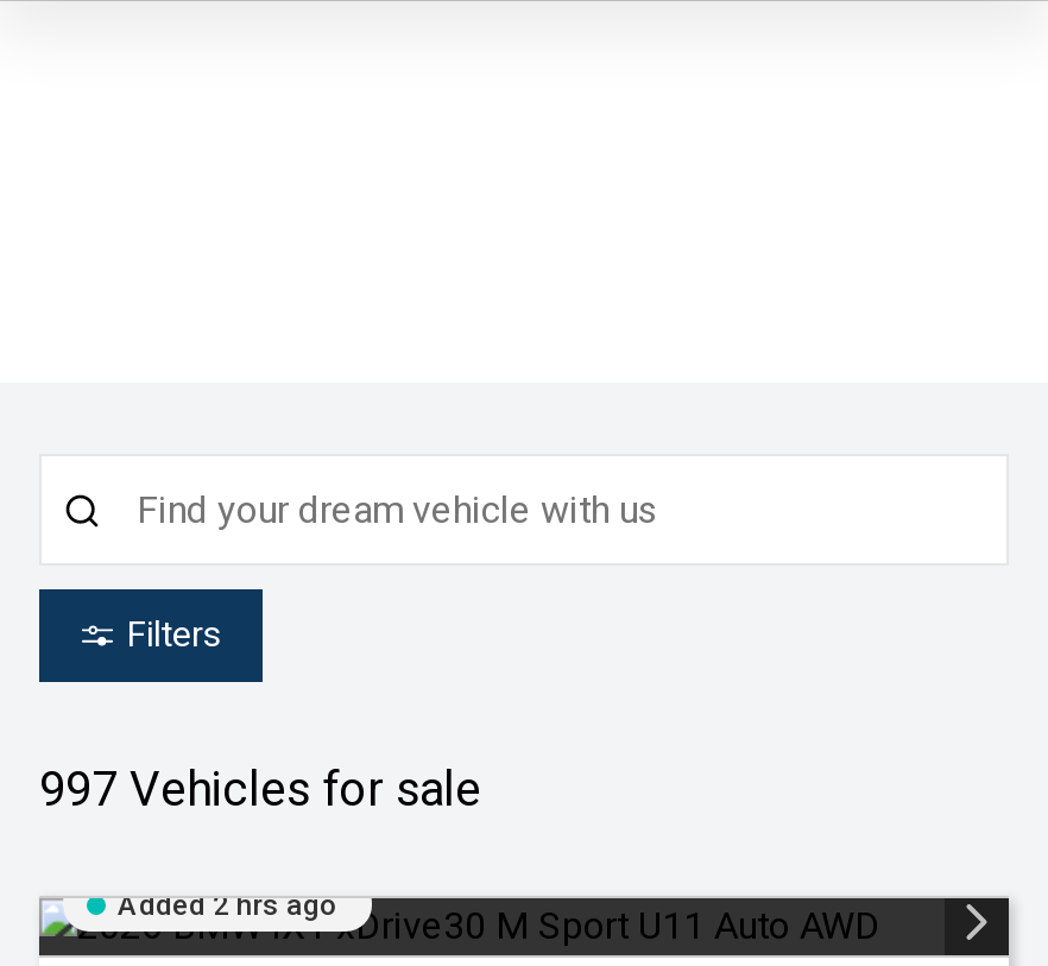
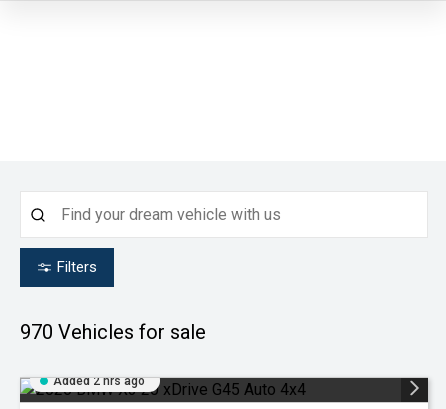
- 997 Vehicles for sale
+ 970 Vehicles for sale
